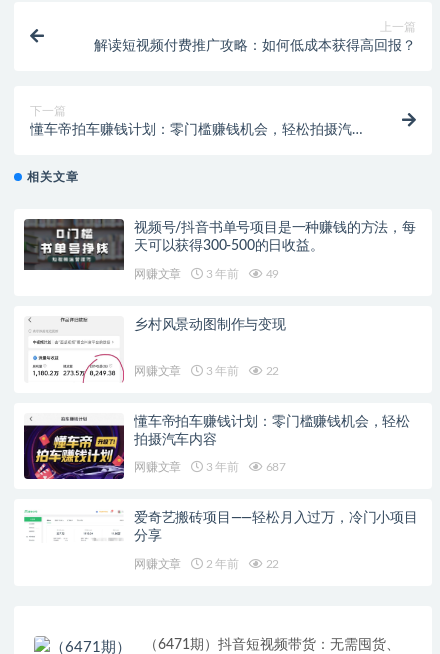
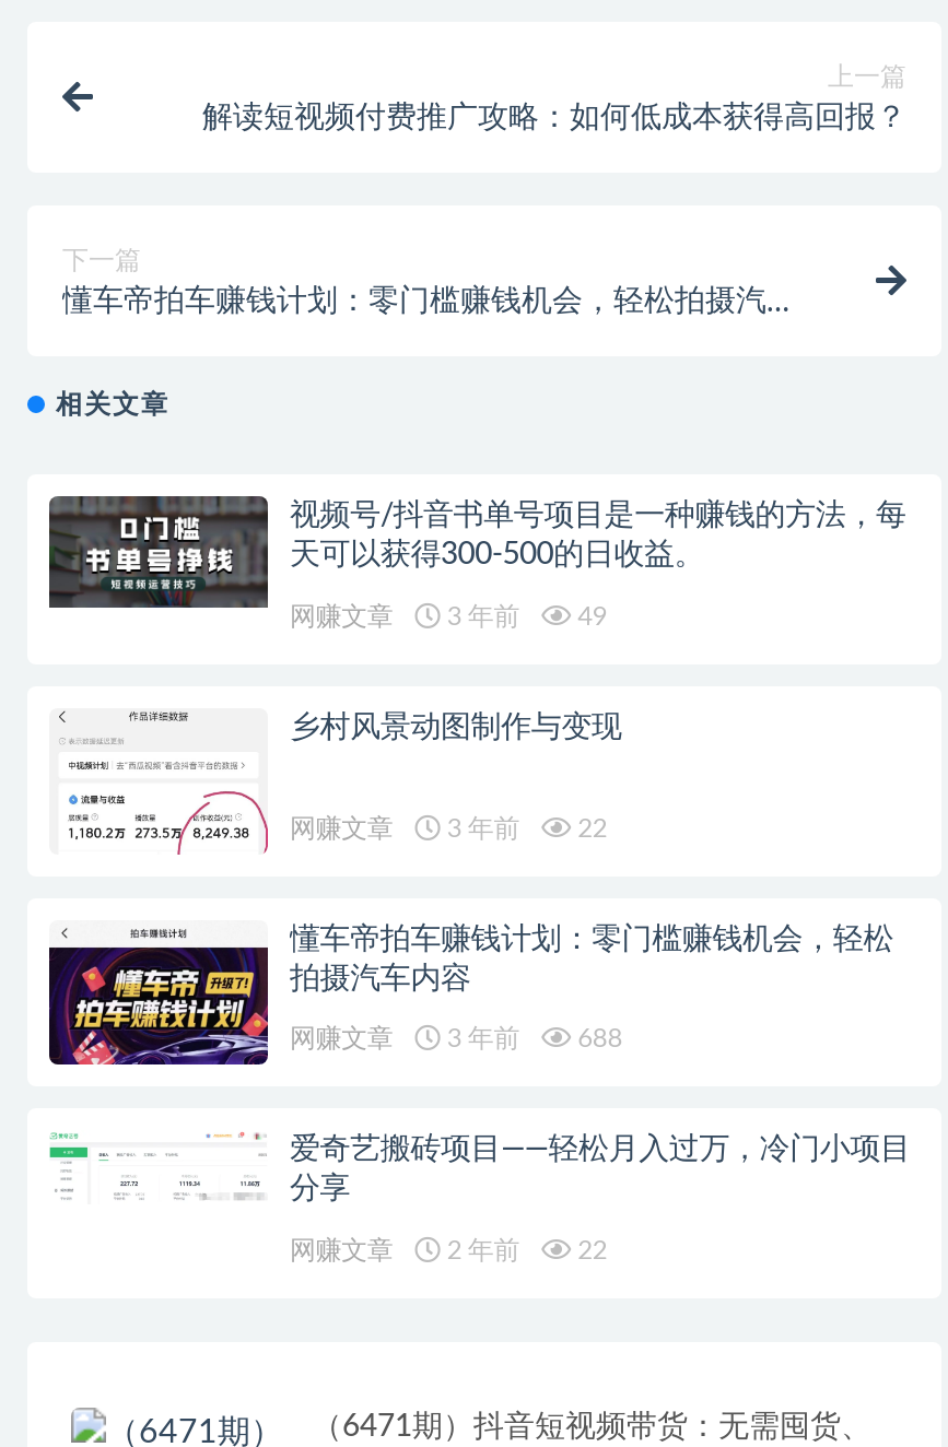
- 网赚文章 3 年前 687
+ 网赚文章 3 年前 688
